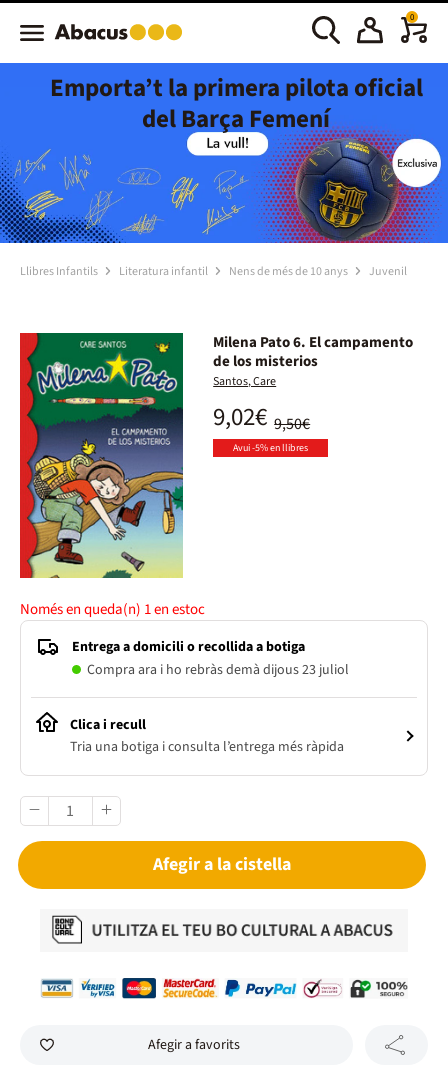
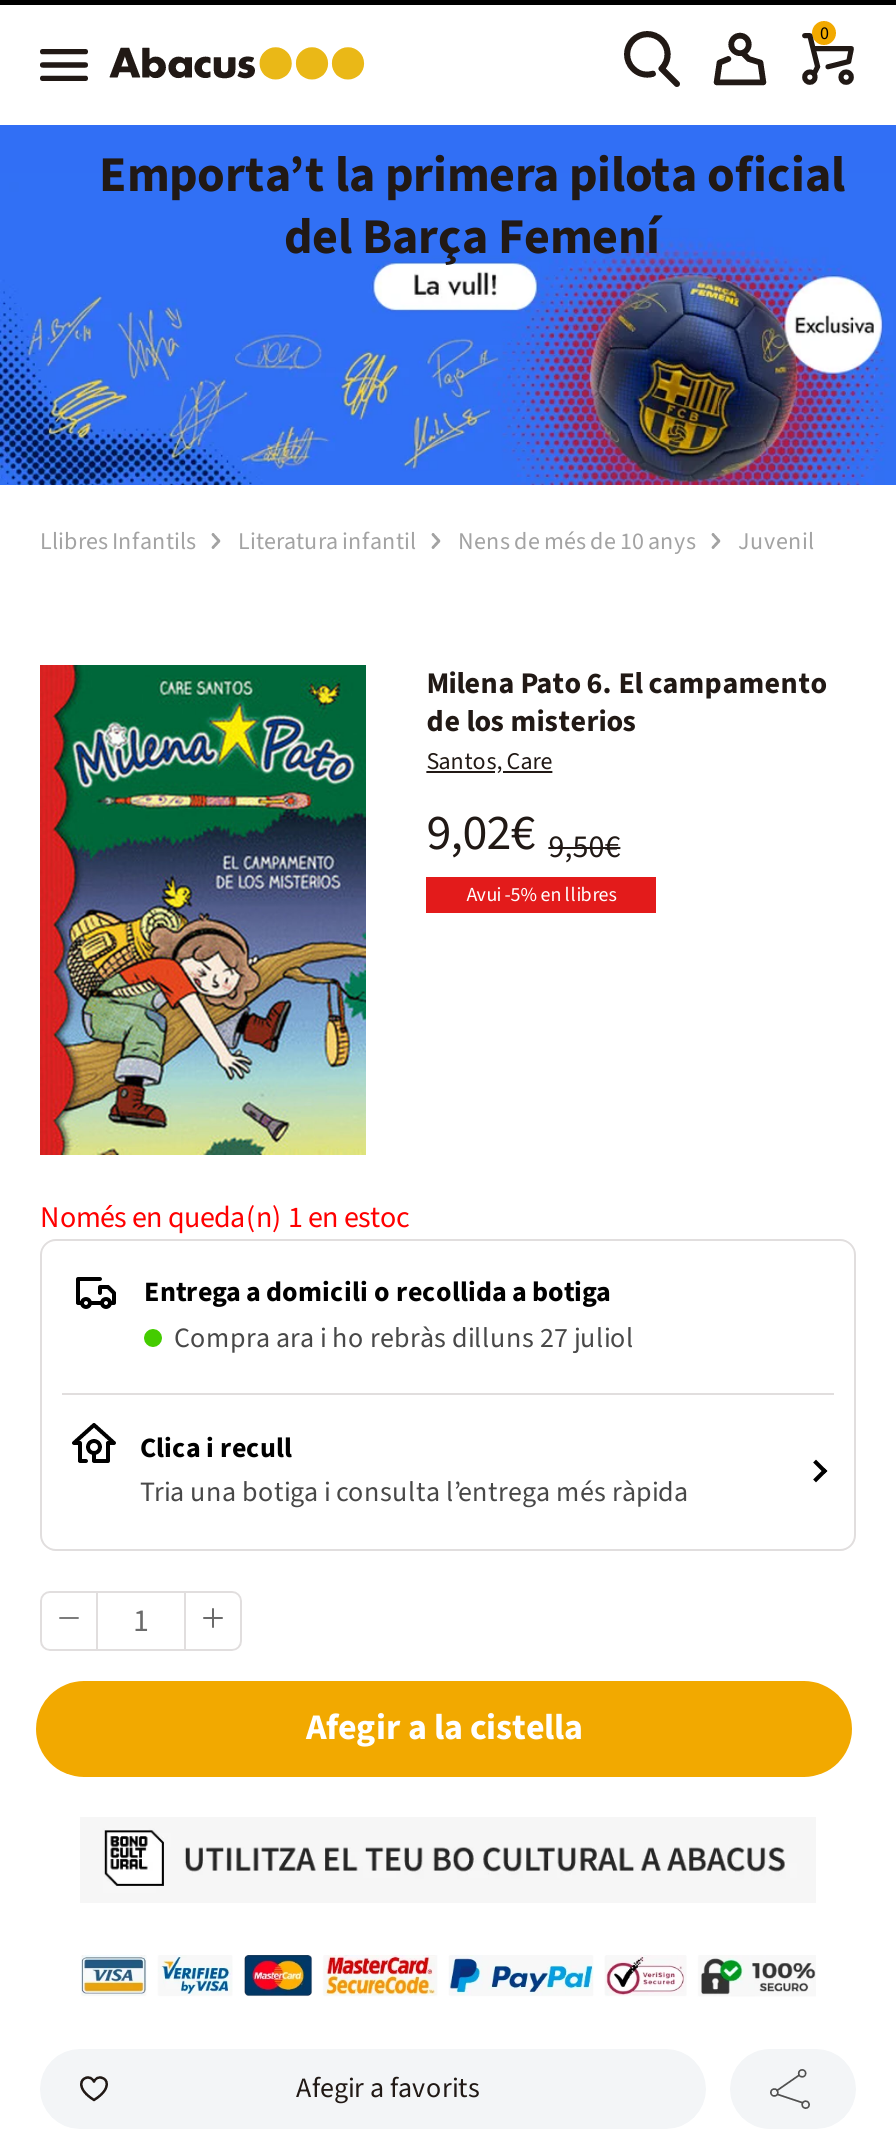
- Compra ara i ho rebràs demà dijous 23 juliol
+ Compra ara i ho rebràs dilluns 27 juliol
